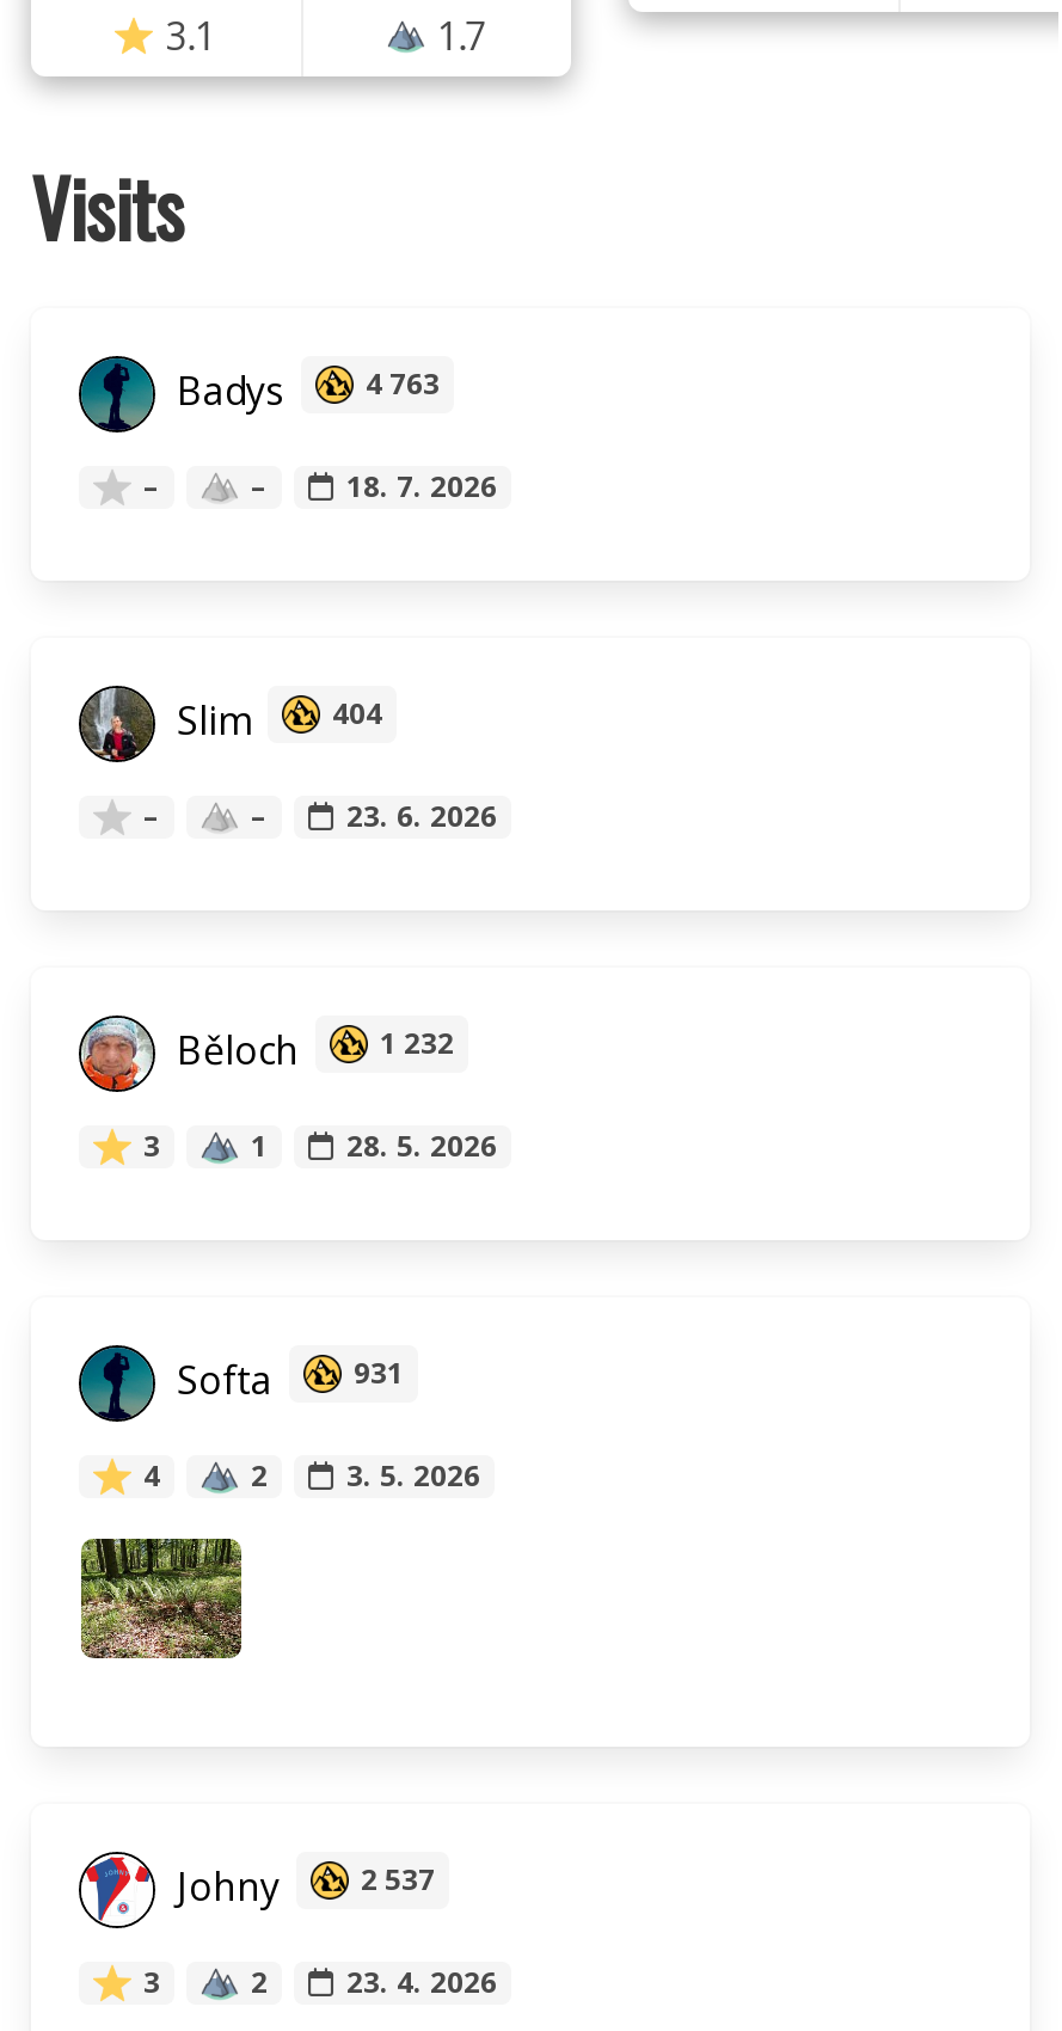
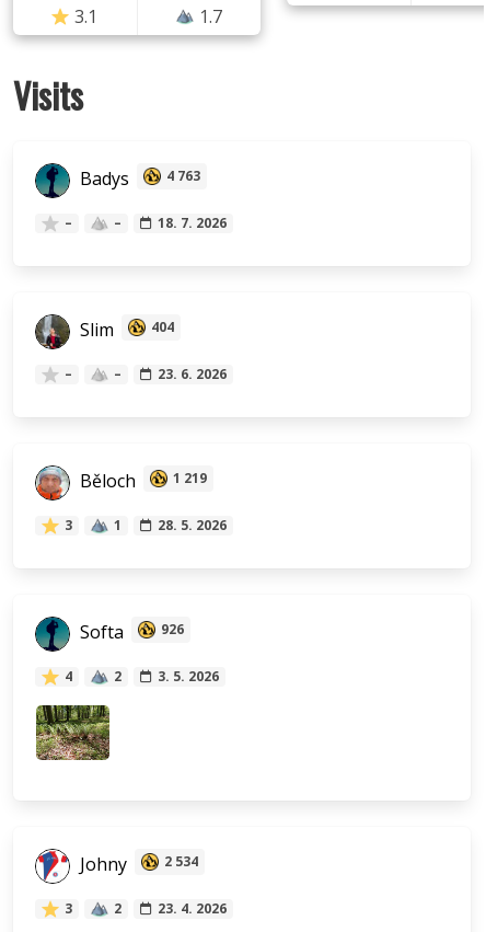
- Běloch 1 232
+ Běloch 1 219

- Softa 931
+ Softa 926

- Johny 2 537
+ Johny 2 534
